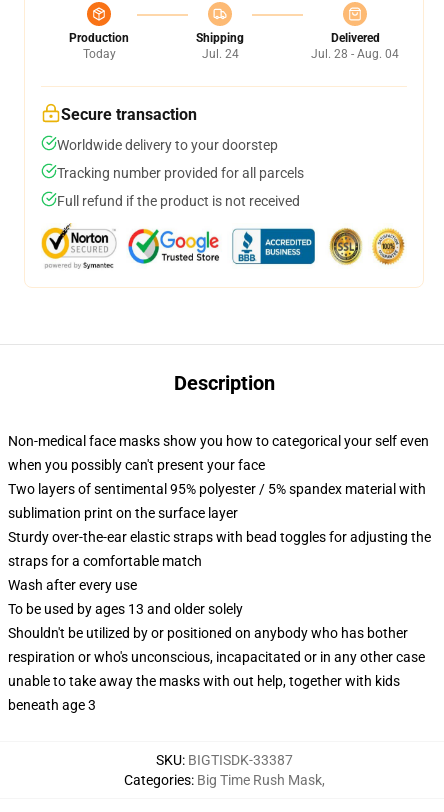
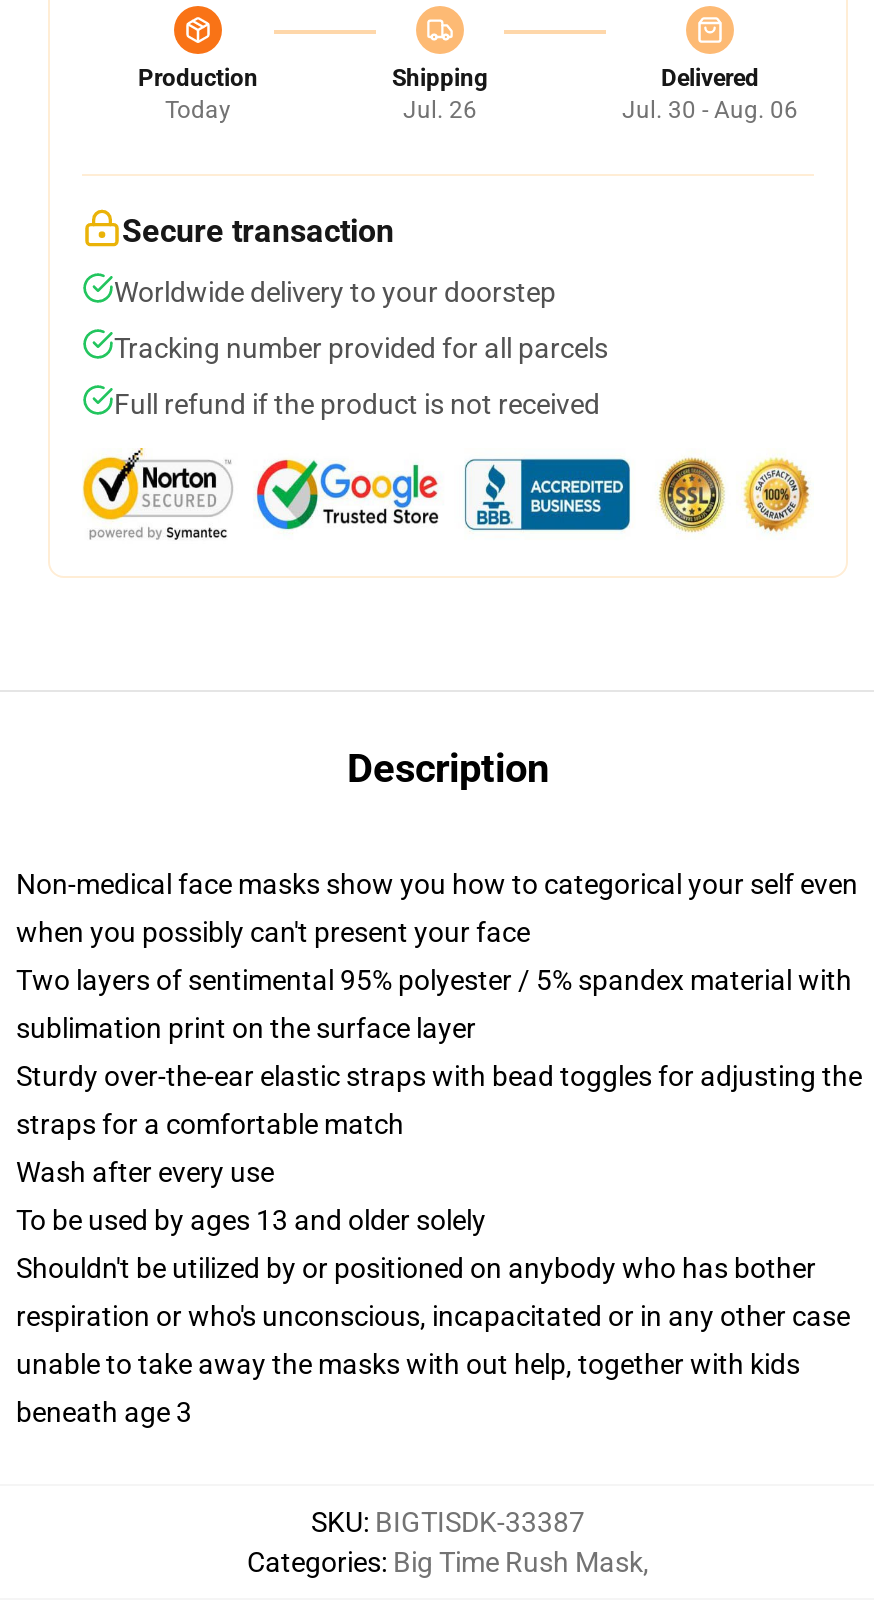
- Jul. 24
+ Jul. 26

- Jul. 28 - Aug. 04
+ Jul. 30 - Aug. 06
